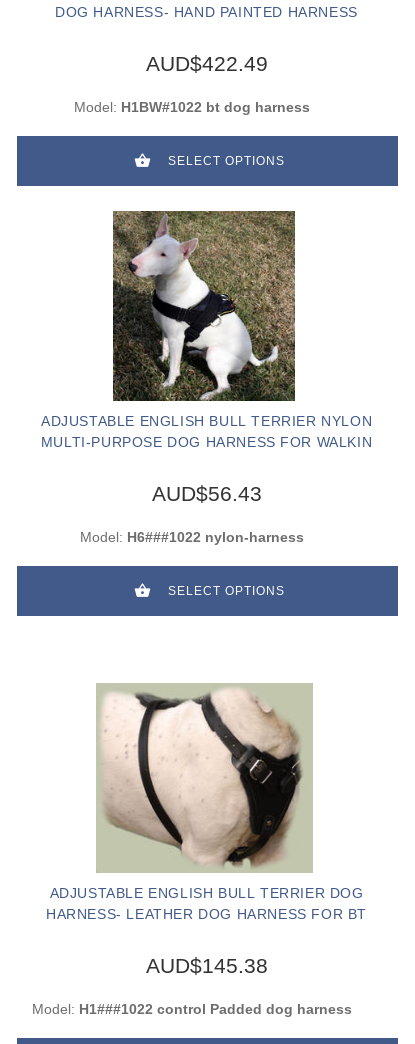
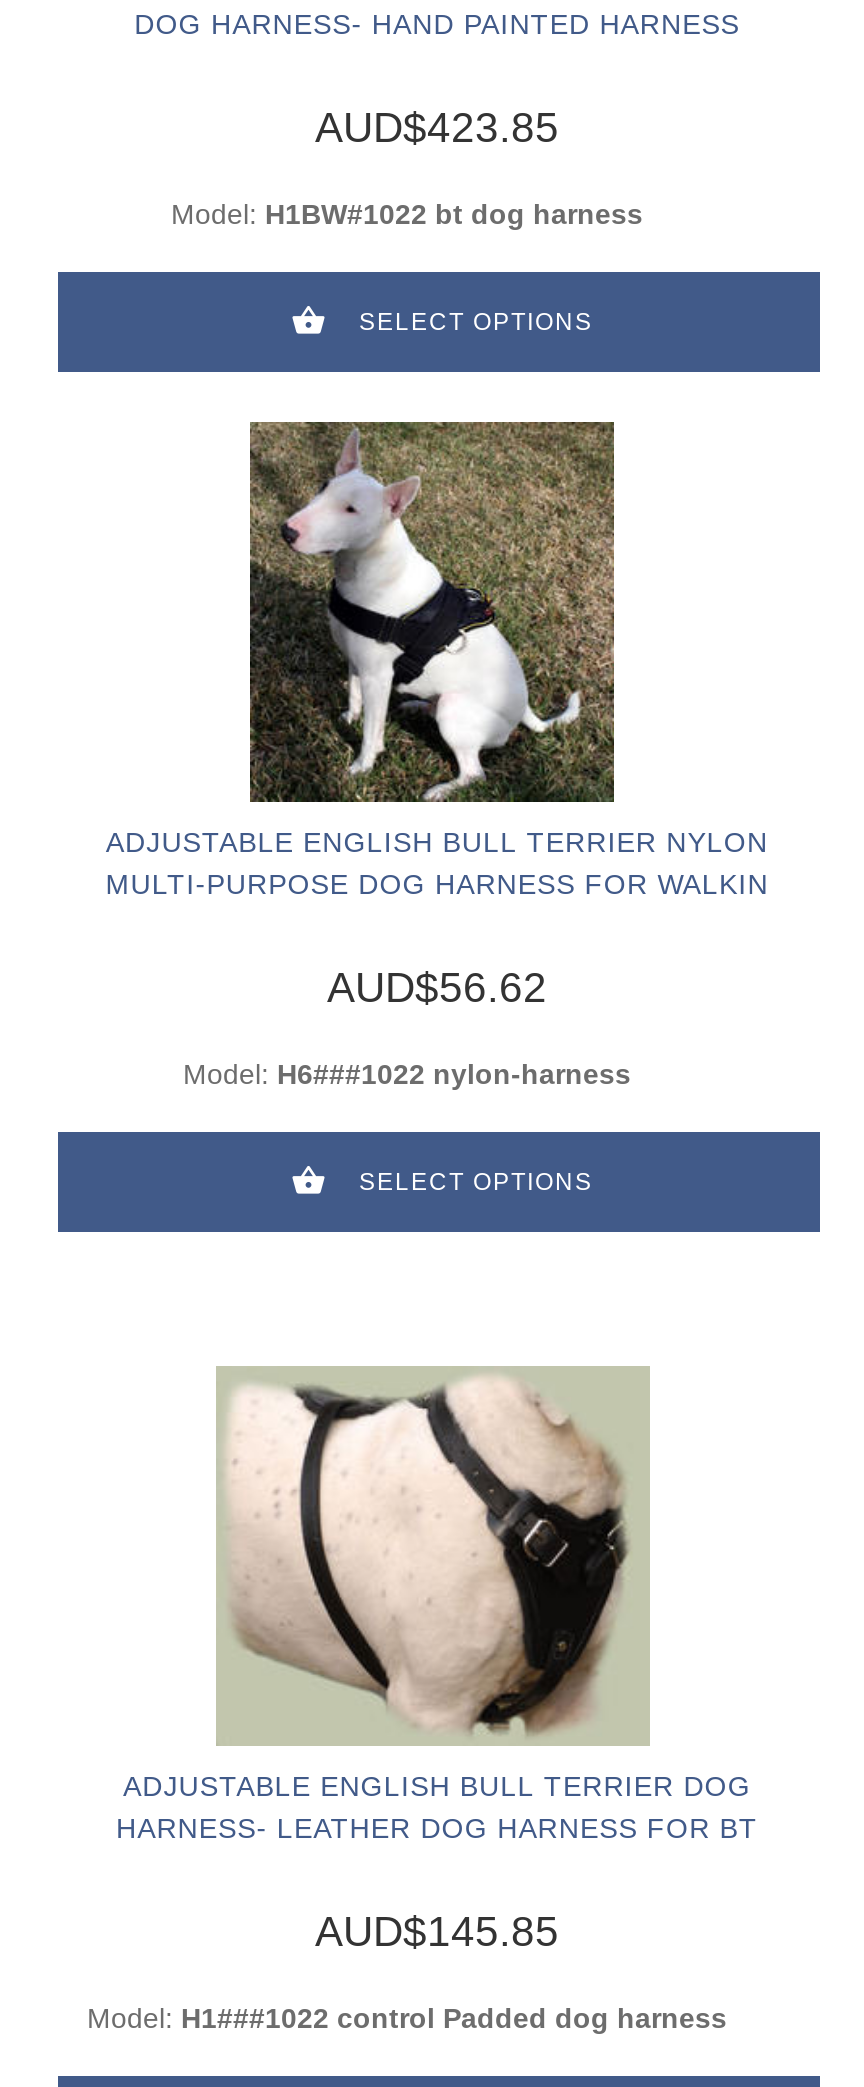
- AUD$422.49
+ AUD$423.85

- AUD$56.43
+ AUD$56.62

- AUD$145.38
+ AUD$145.85
